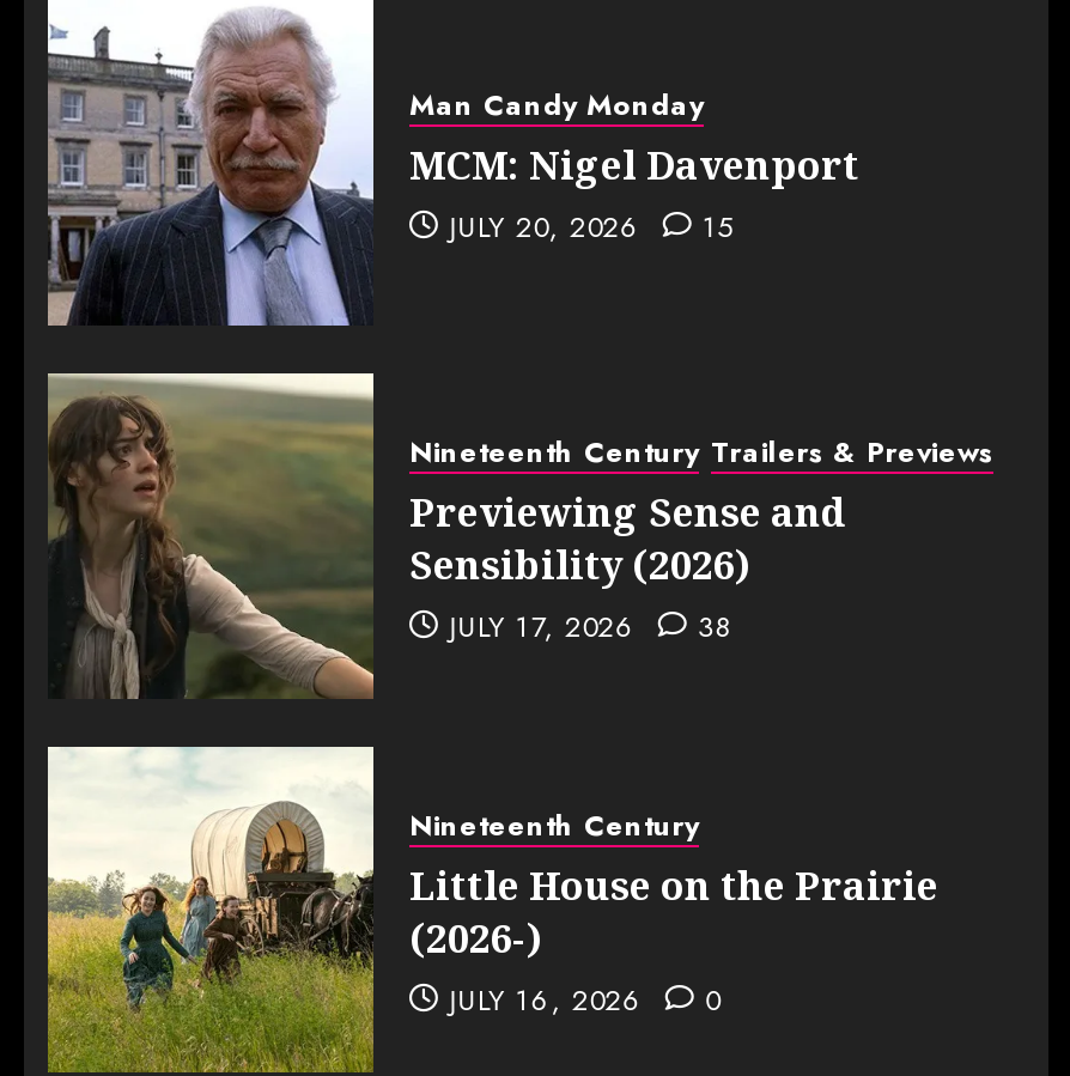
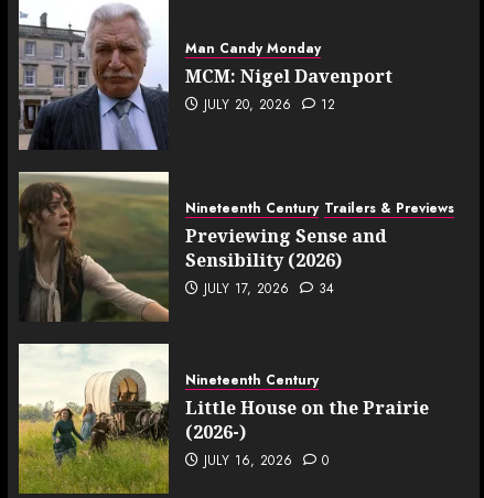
- JULY 20, 2026 15
+ JULY 20, 2026 12

- JULY 17, 2026 38
+ JULY 17, 2026 34
